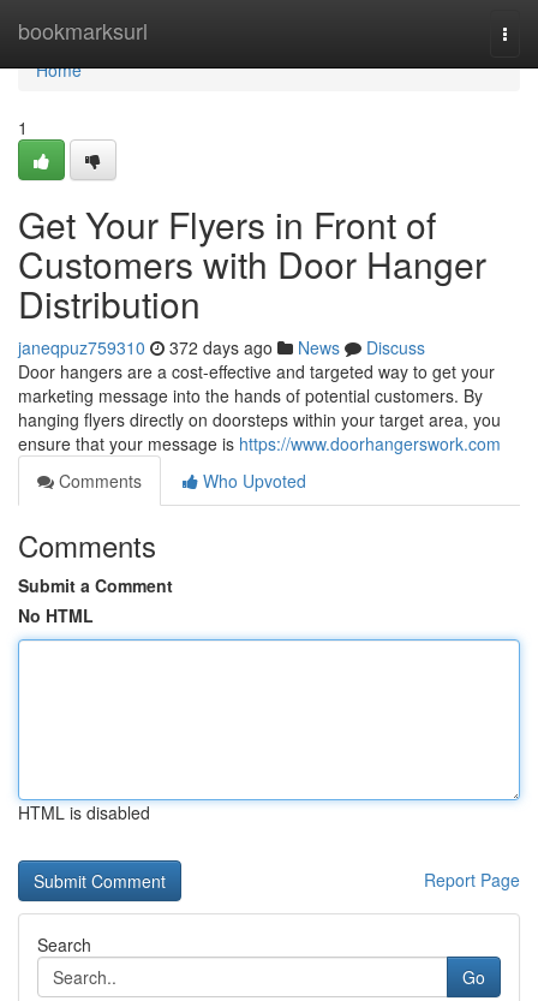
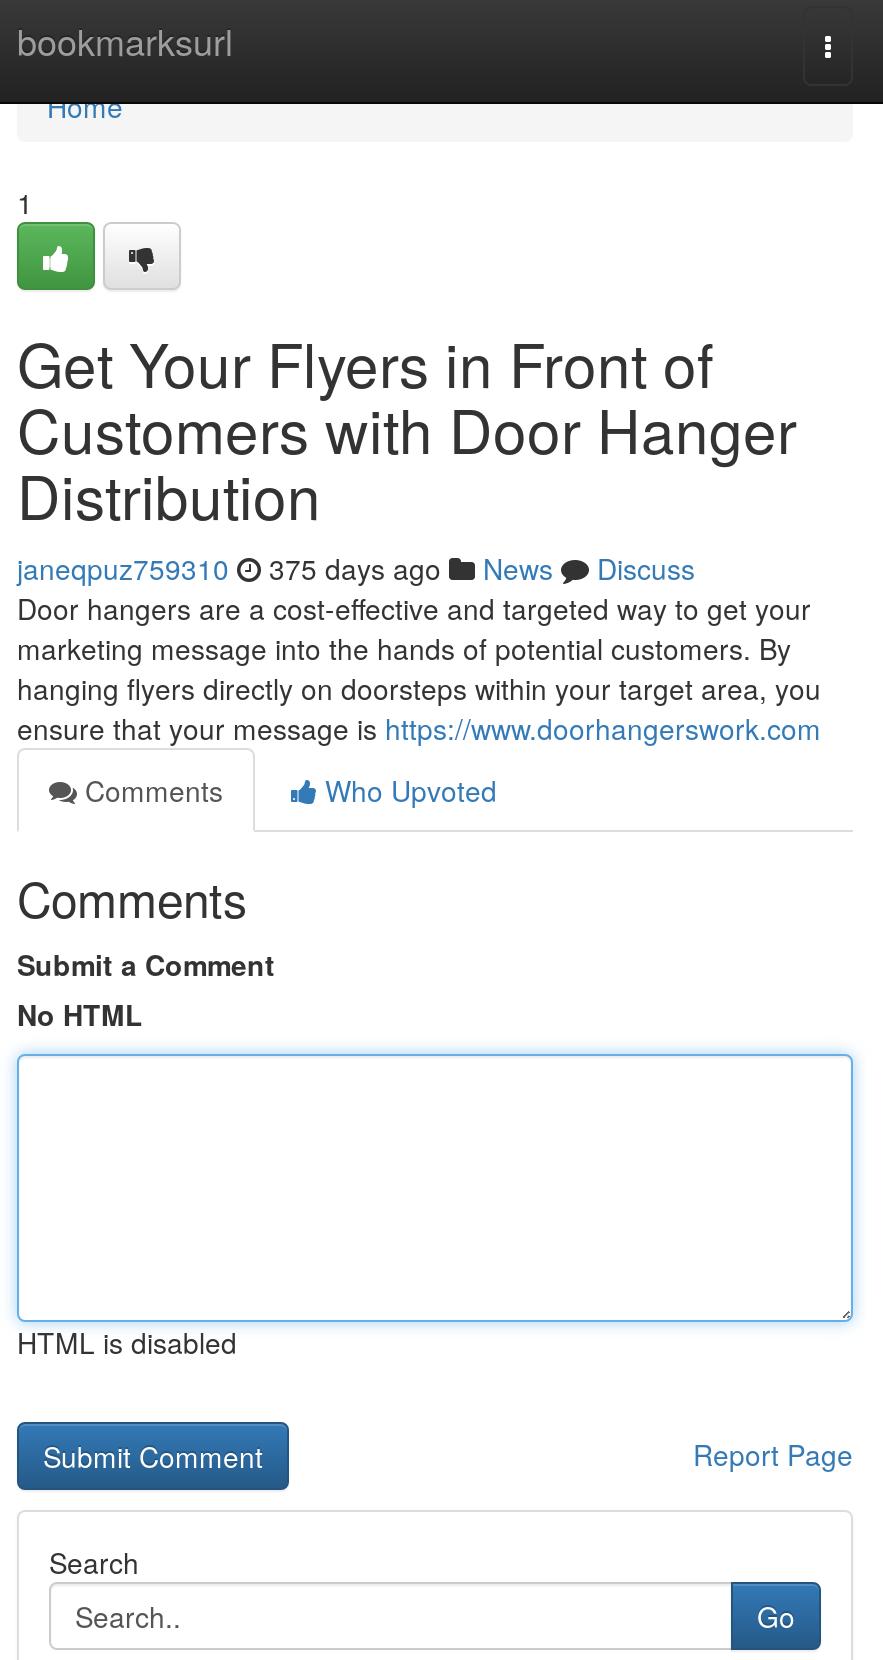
- janeqpuz759310 372 days ago News Discuss
+ janeqpuz759310 375 days ago News Discuss
